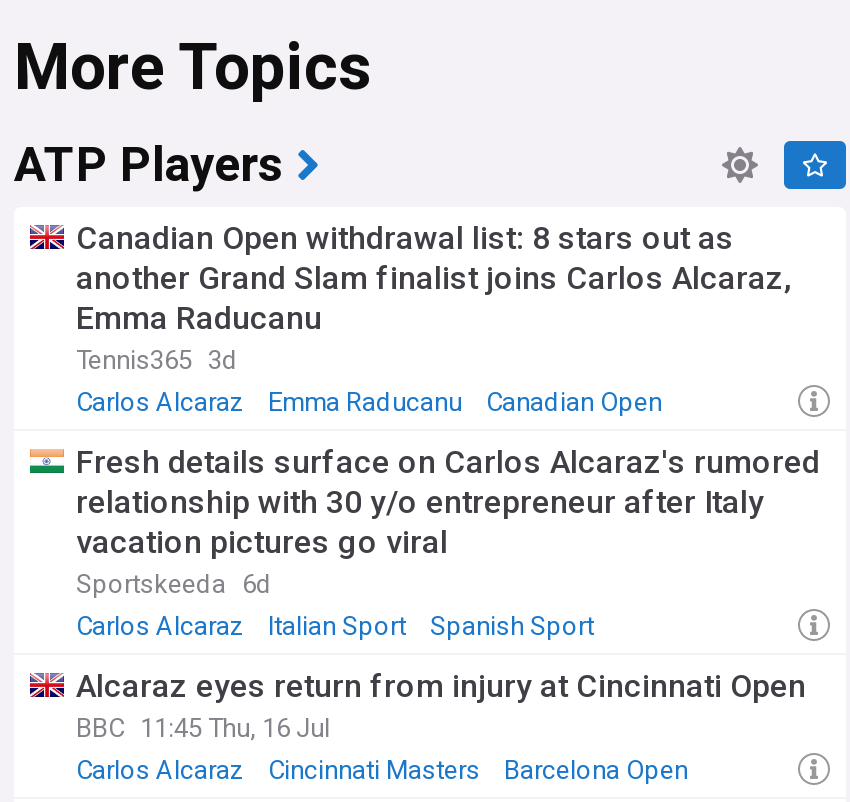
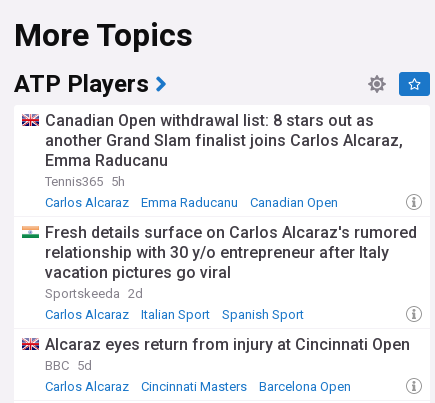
- Tennis365 3d
+ Tennis365 5h

- Sportskeeda 6d
+ Sportskeeda 2d

- BBC 11:45 Thu, 16 Jul
+ BBC 5d
